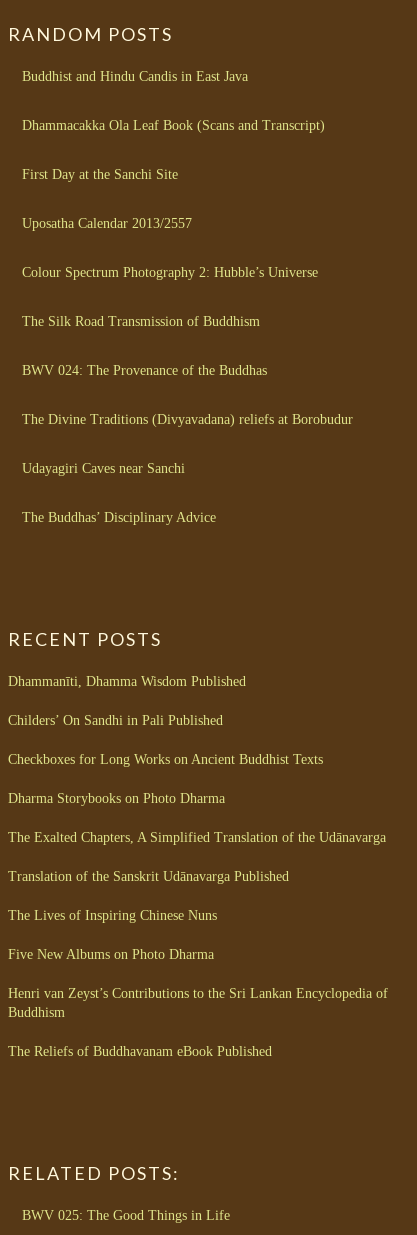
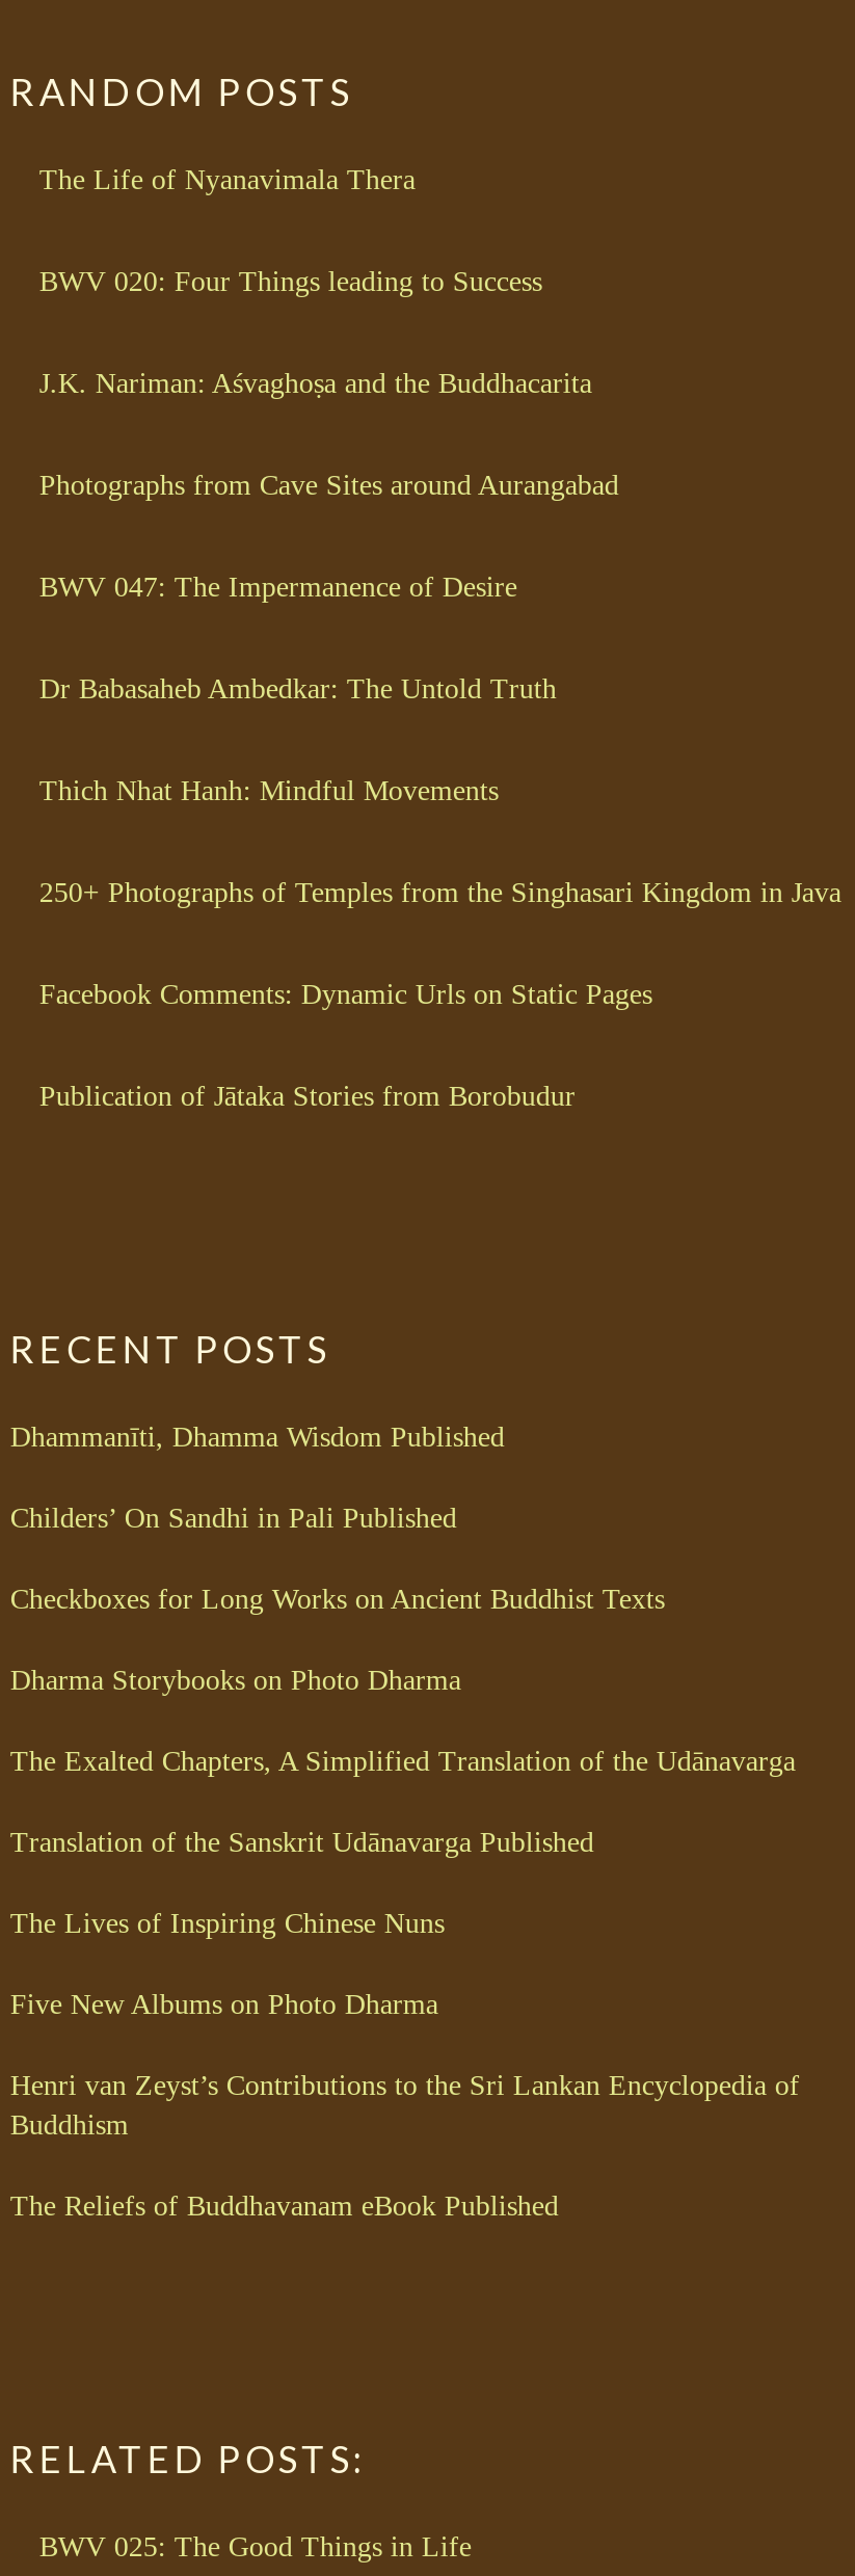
- Buddhist and Hindu Candis in East Java
+ The Life of Nyanavimala Thera

- Dhammacakka Ola Leaf Book (Scans and Transcript)
+ BWV 020: Four Things leading to Success

- First Day at the Sanchi Site
+ J.K. Nariman: Aśvaghoṣa and the Buddhacarita

- Uposatha Calendar 2013/2557
+ Photographs from Cave Sites around Aurangabad

- Colour Spectrum Photography 2: Hubble’s Universe
+ BWV 047: The Impermanence of Desire

- The Silk Road Transmission of Buddhism
+ Dr Babasaheb Ambedkar: The Untold Truth

- BWV 024: The Provenance of the Buddhas
+ Thich Nhat Hanh: Mindful Movements

- The Divine Traditions (Divyavadana) reliefs at Borobudur
+ 250+ Photographs of Temples from the Singhasari Kingdom in Java

- Udayagiri Caves near Sanchi
+ Facebook Comments: Dynamic Urls on Static Pages

- The Buddhas’ Disciplinary Advice
+ Publication of Jātaka Stories from Borobudur
